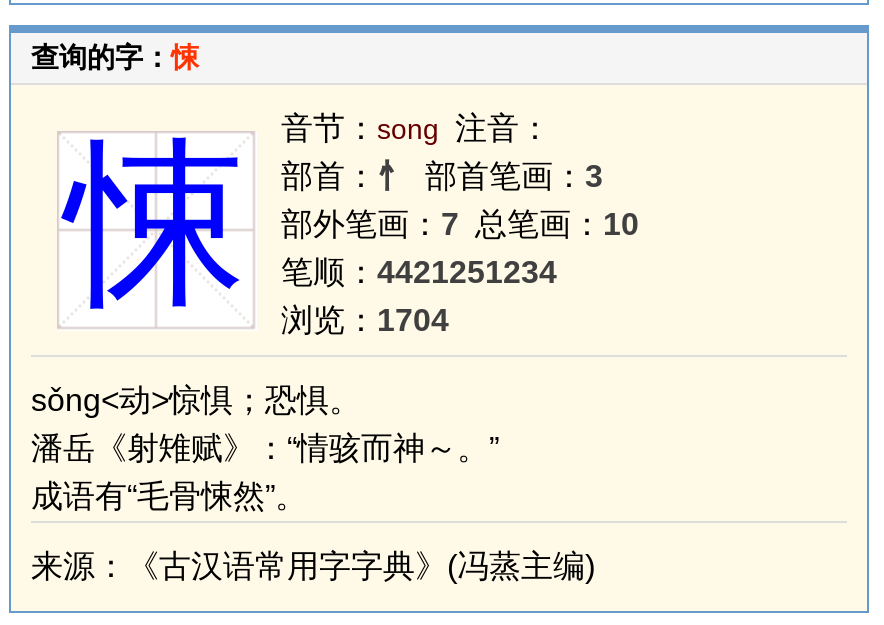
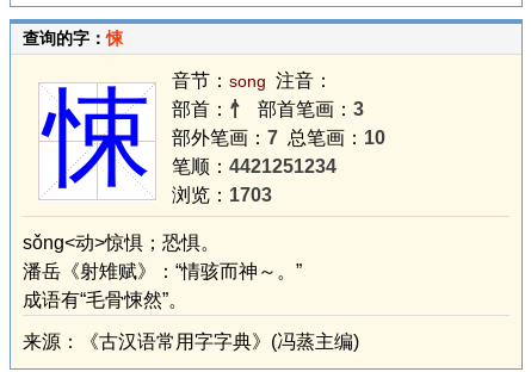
- 悚 浏览：1704 音节：song注音： 部首：忄部首笔画：3 部外笔画：7总笔画：10 笔顺：4421251234
+ 悚 浏览：1703 音节：song注音： 部首：忄部首笔画：3 部外笔画：7总笔画：10 笔顺：4421251234
